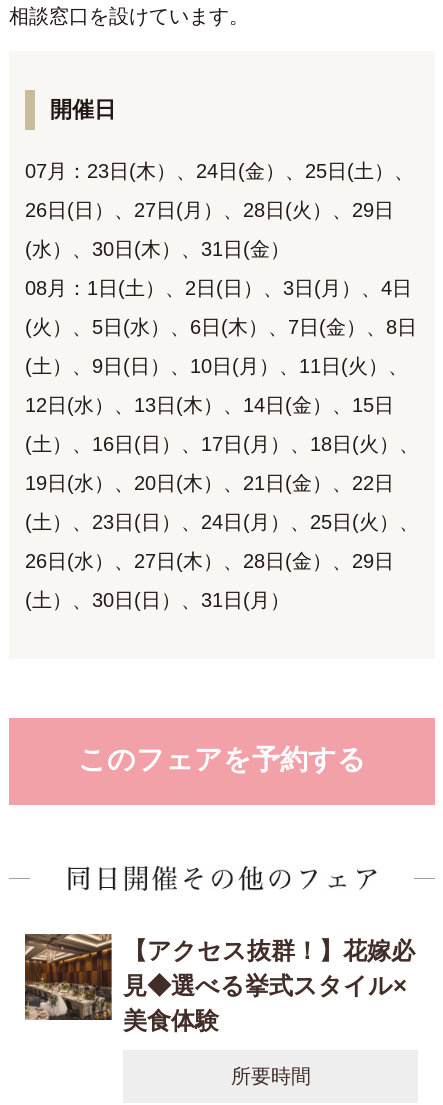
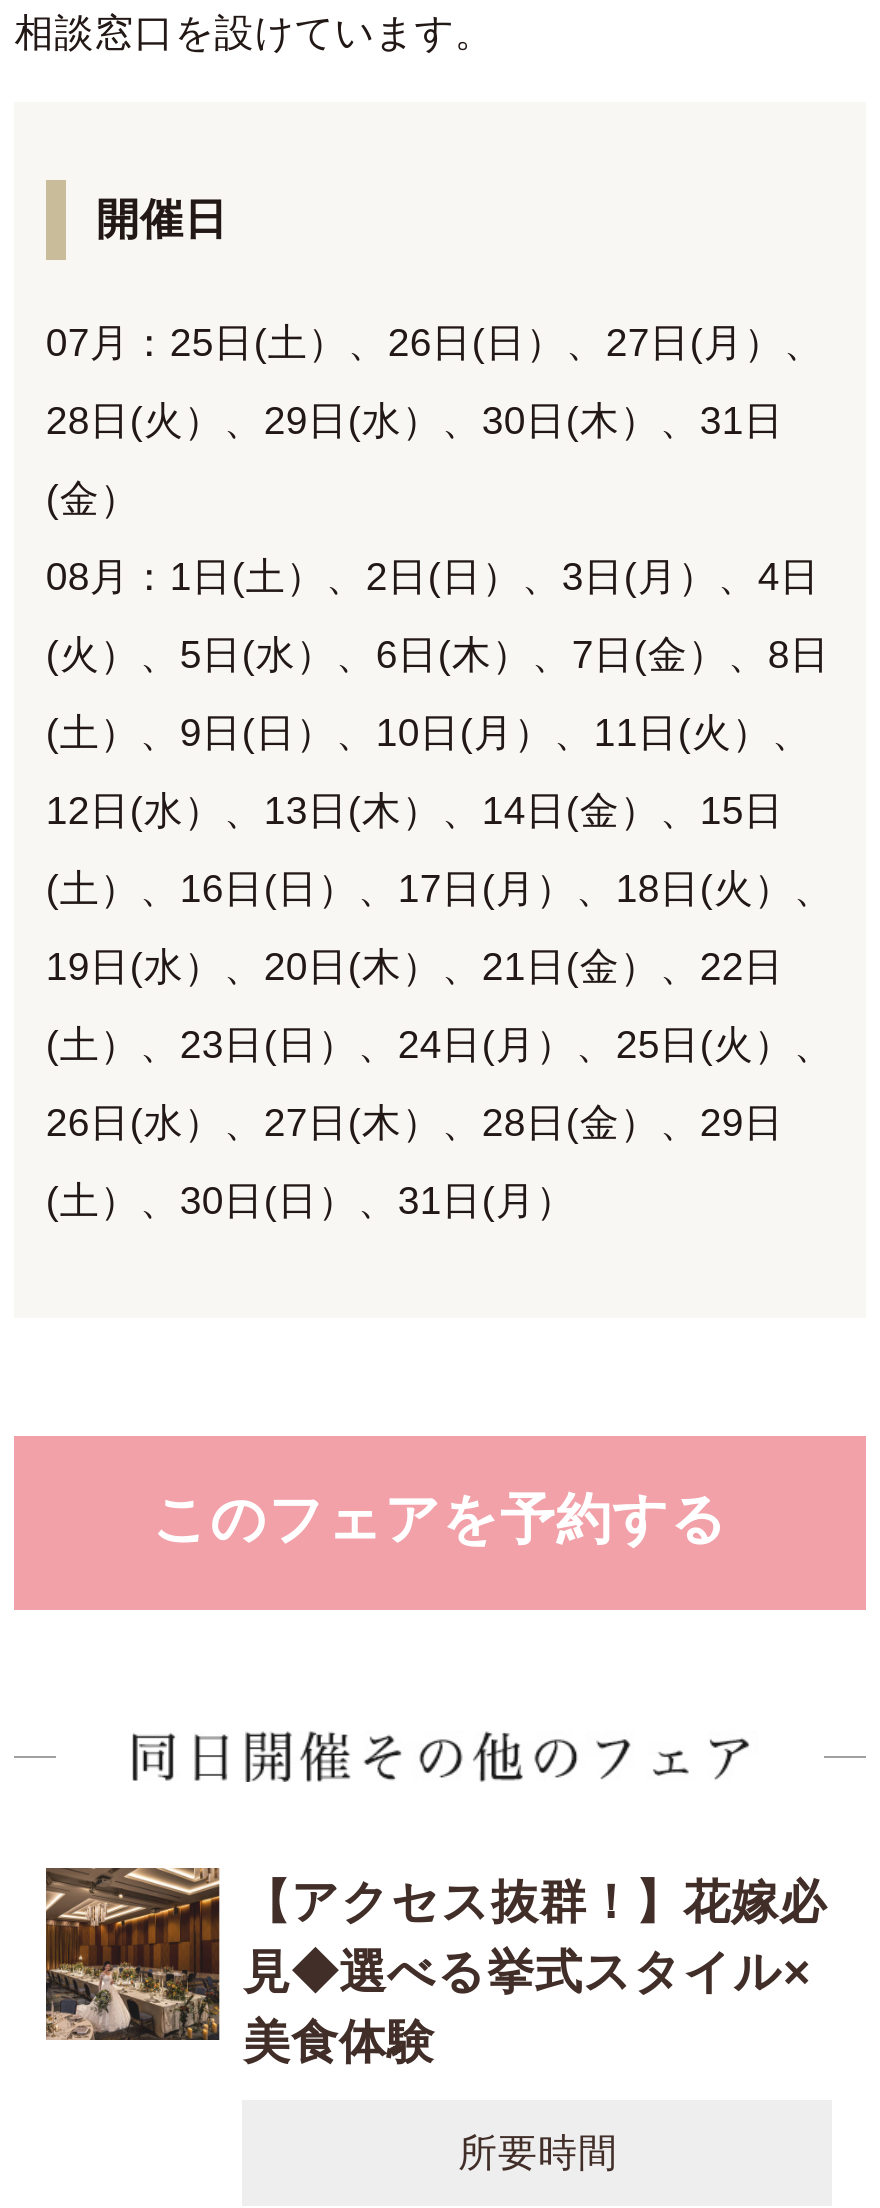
- 07月：23日(木）、24日(金）、25日(土）、
+ 07月：25日(土）、26日(日）、27日(月）、

- 26日(日）、27日(月）、28日(火）、29日
+ 28日(火）、29日(水）、30日(木）、31日

- (水）、30日(木）、31日(金）
+ (金）
